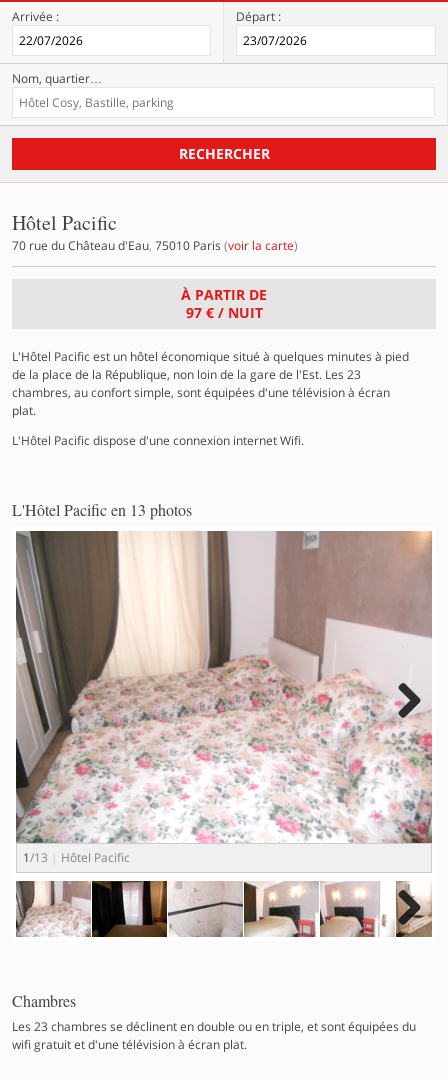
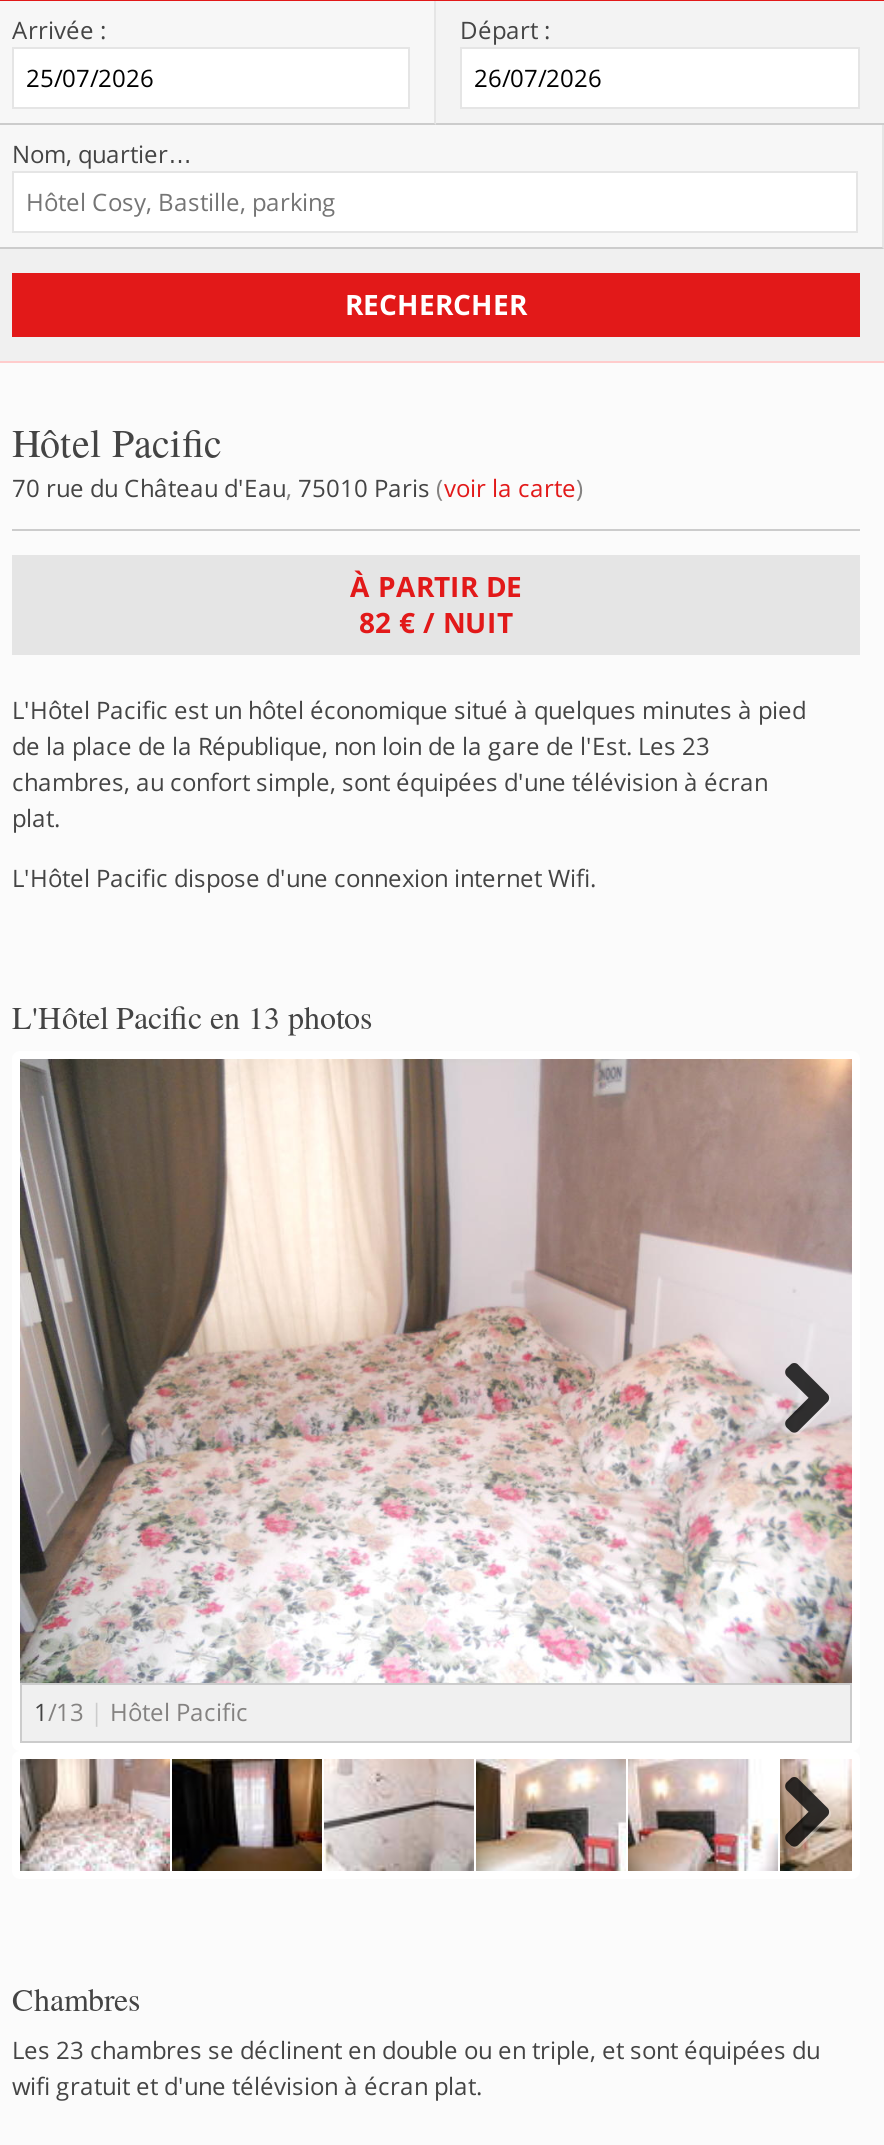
- 97 €/ NUIT
+ 82 €/ NUIT
